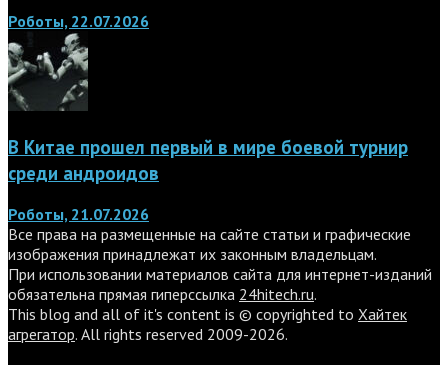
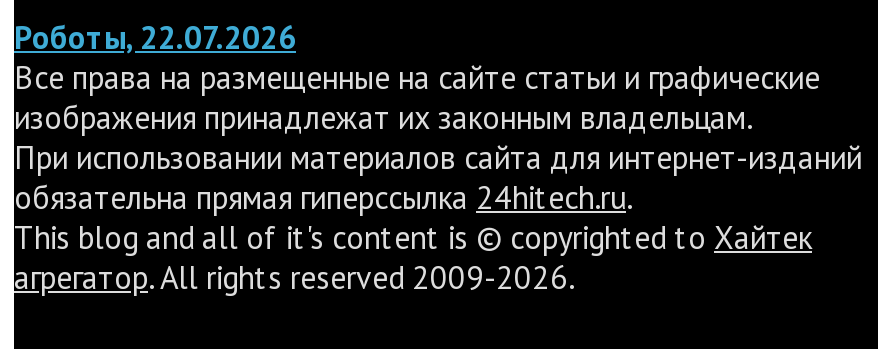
- [image]
- В Китае прошел первый в мире боевой турнир
- среди андроидов
- Роботы, 21.07.2026
